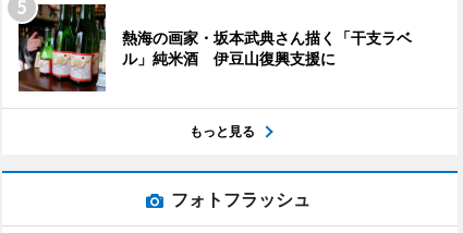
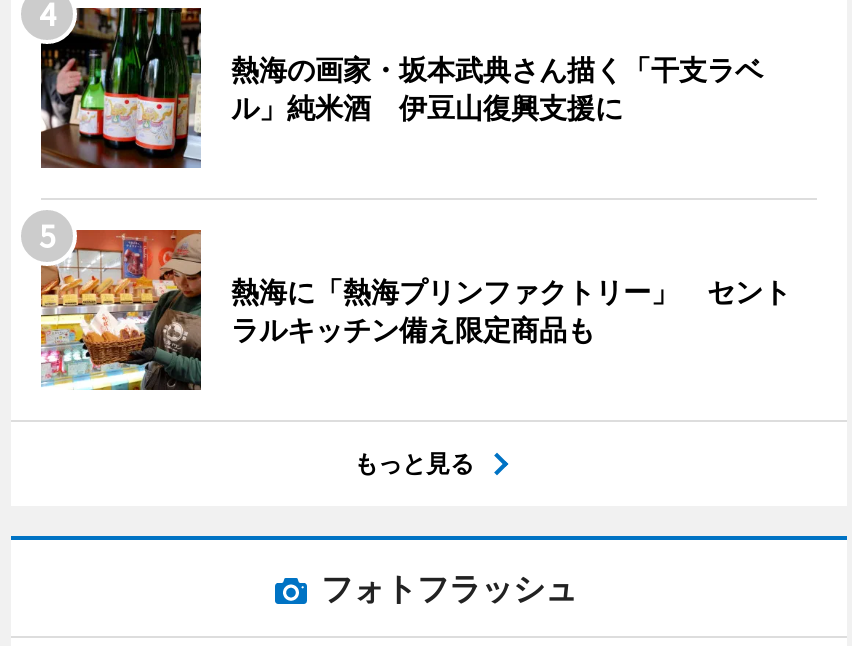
+ [image]
+ 熱海に「熱海プリンファクトリー」 セント
+ ラルキッチン備え限定商品も
